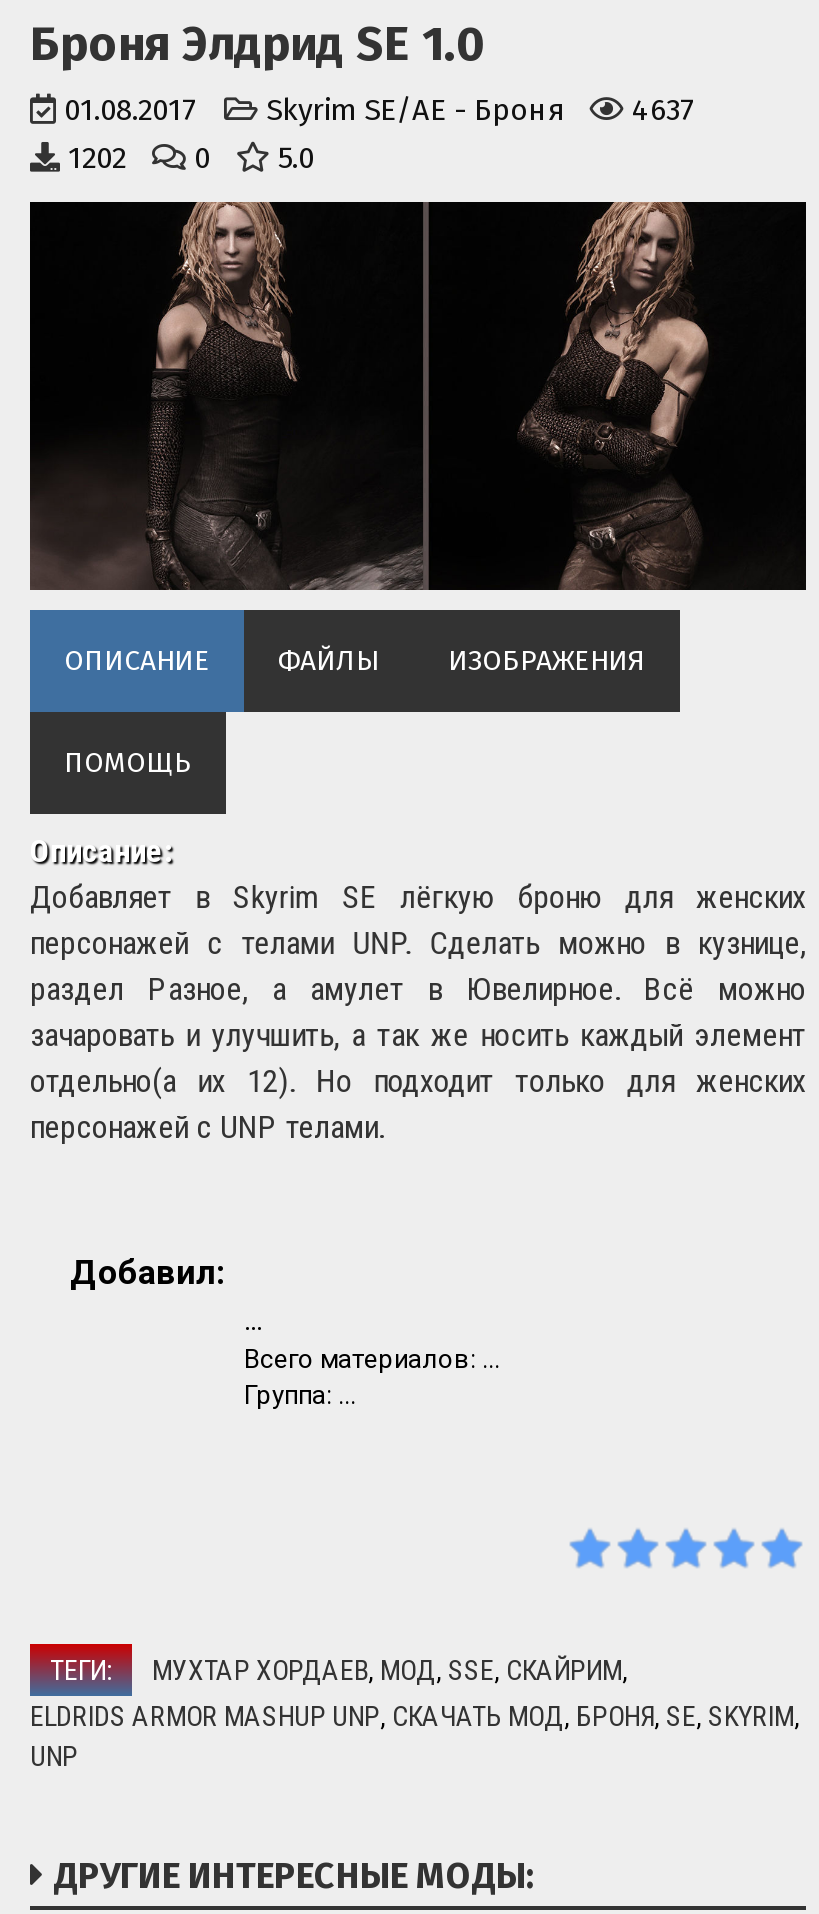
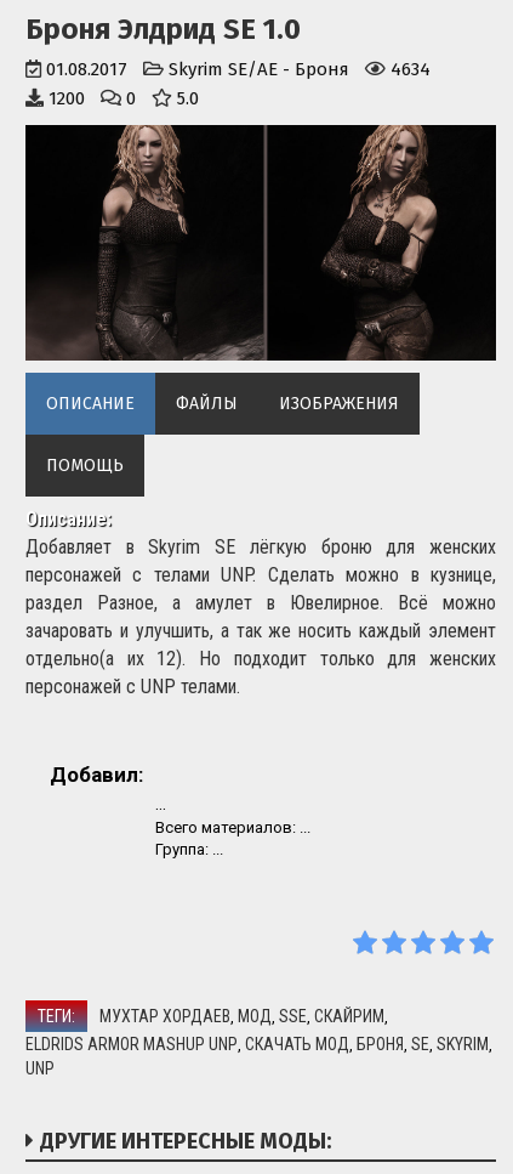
- 01.08.2017 Skyrim SE/AE - Броня 4637
+ 01.08.2017 Skyrim SE/AE - Броня 4634

- 1202 0 5.0
+ 1200 0 5.0
